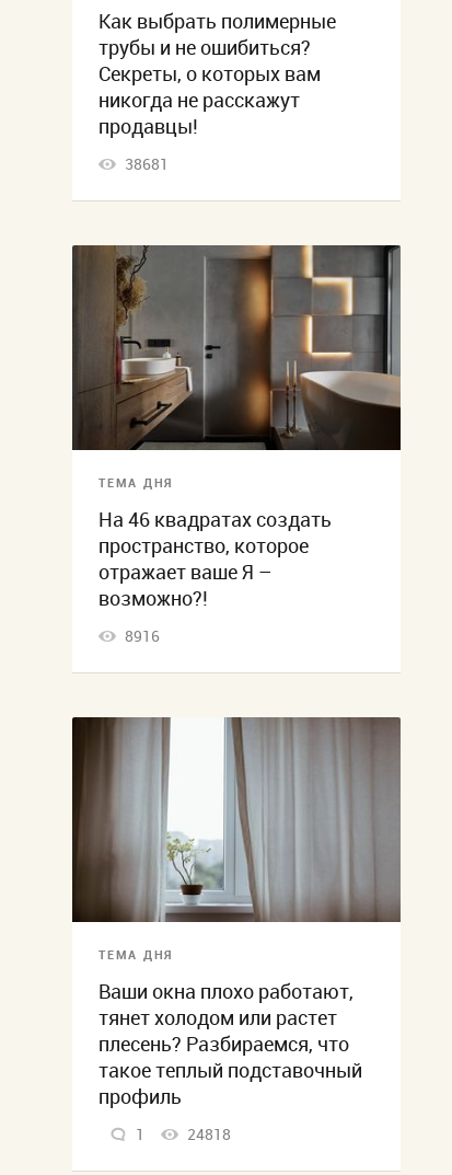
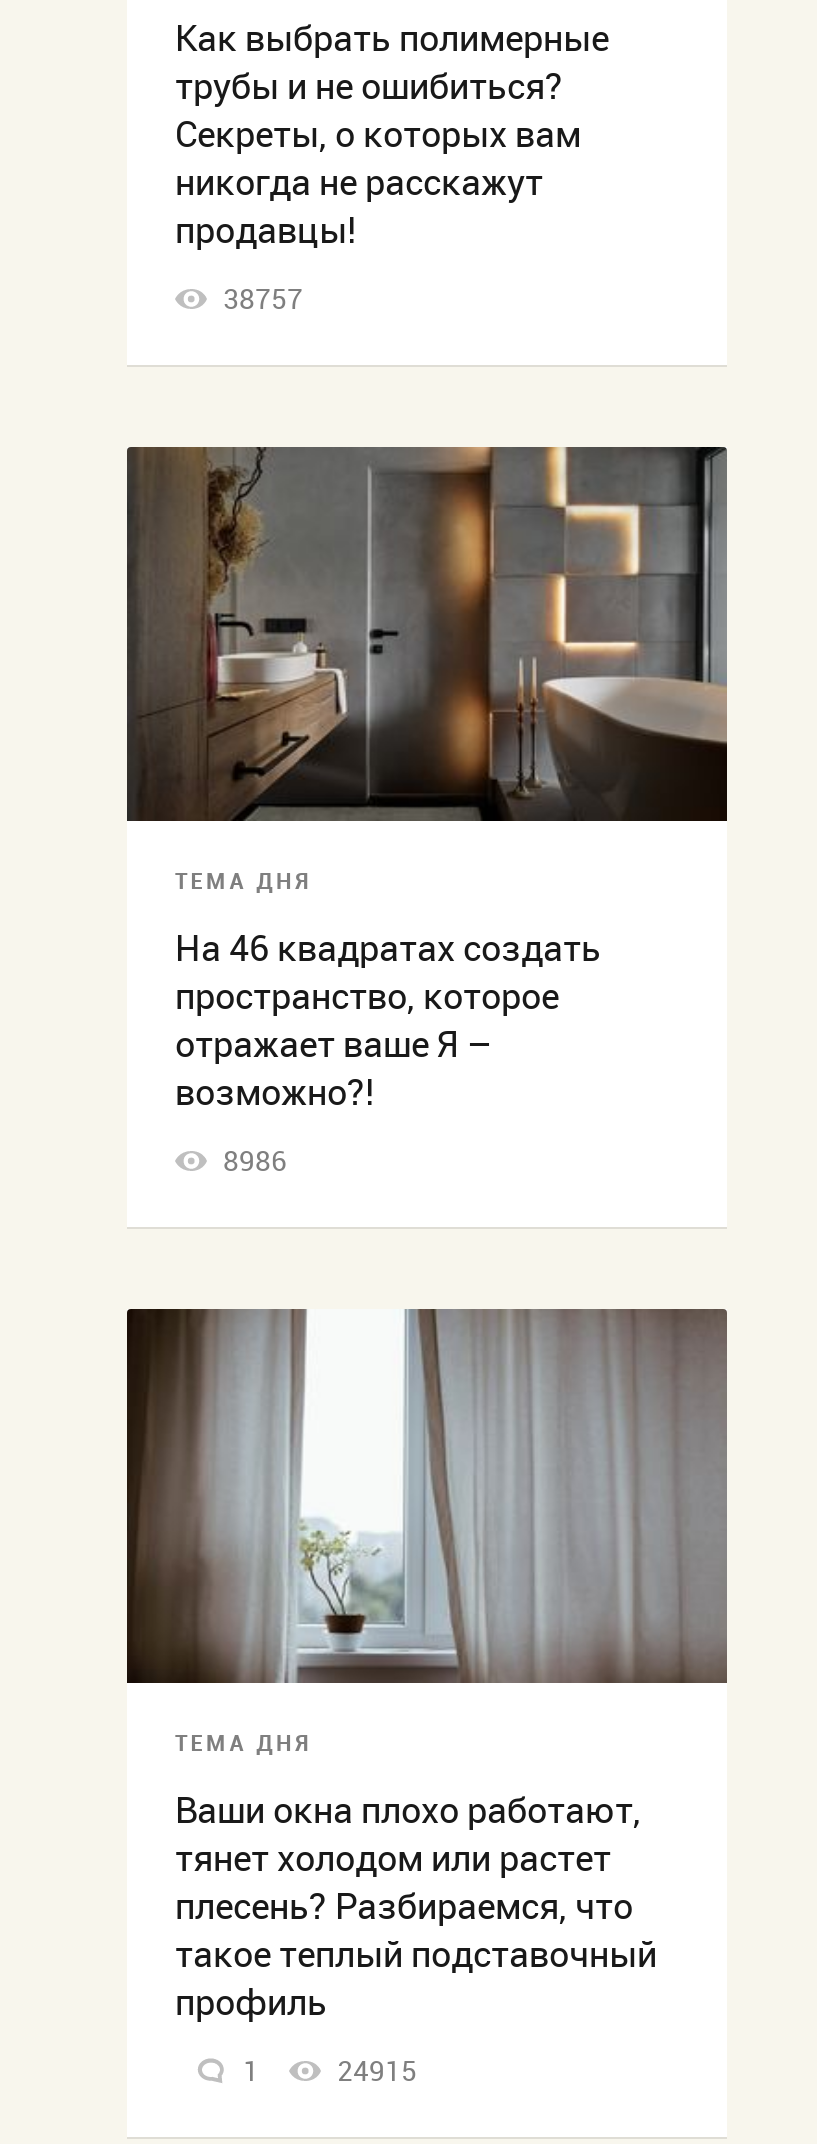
- 38681
+ 38757

- 8916
+ 8986

- 24818
+ 24915
